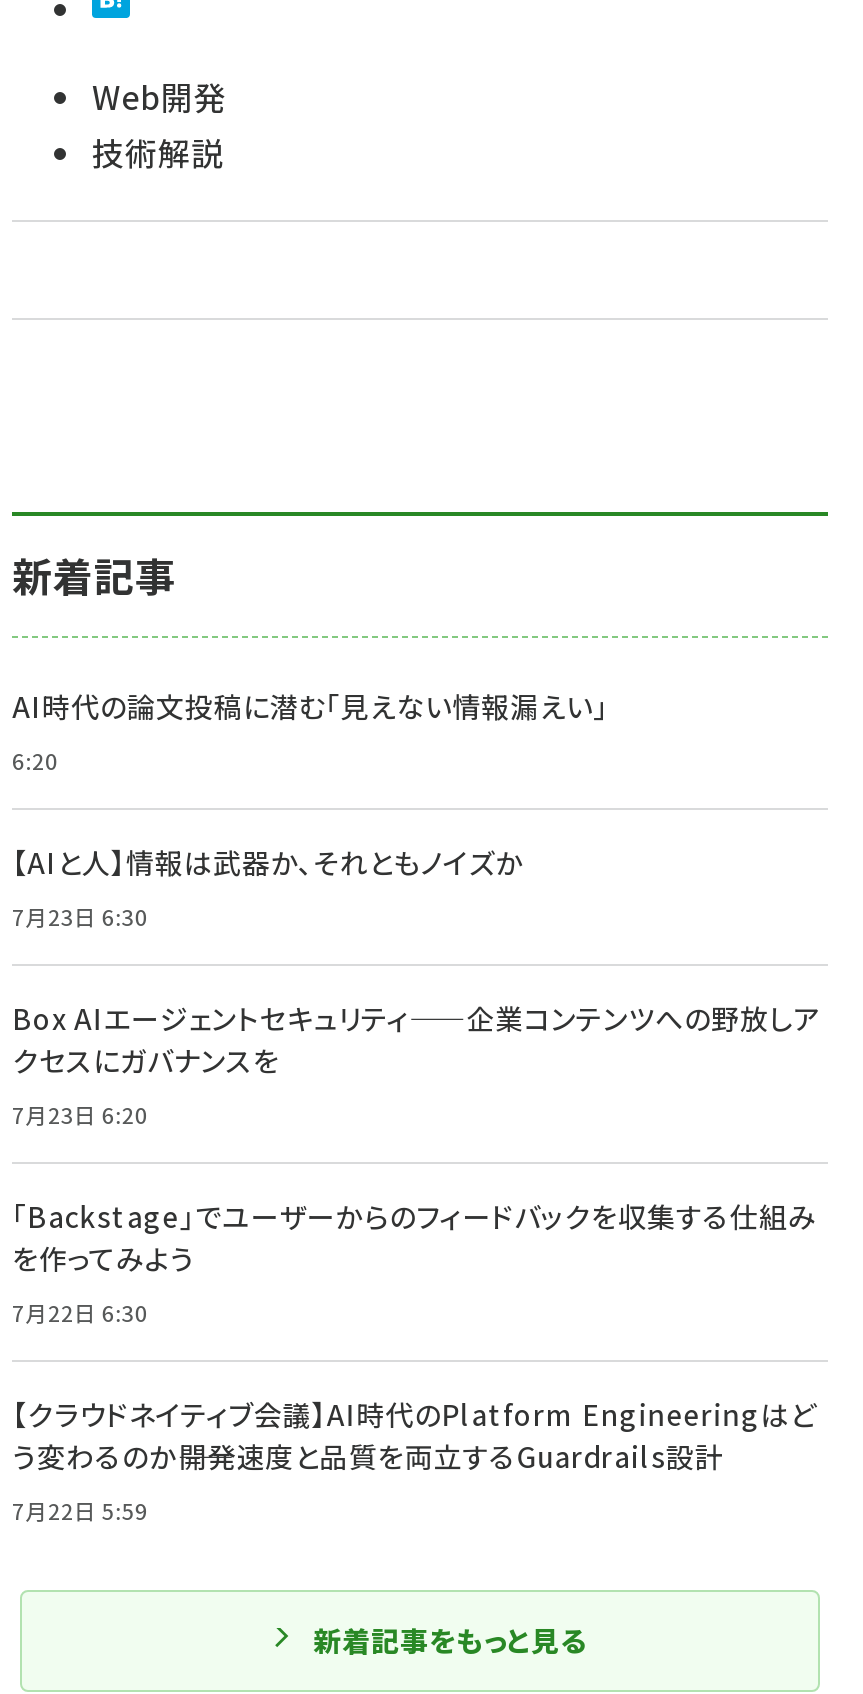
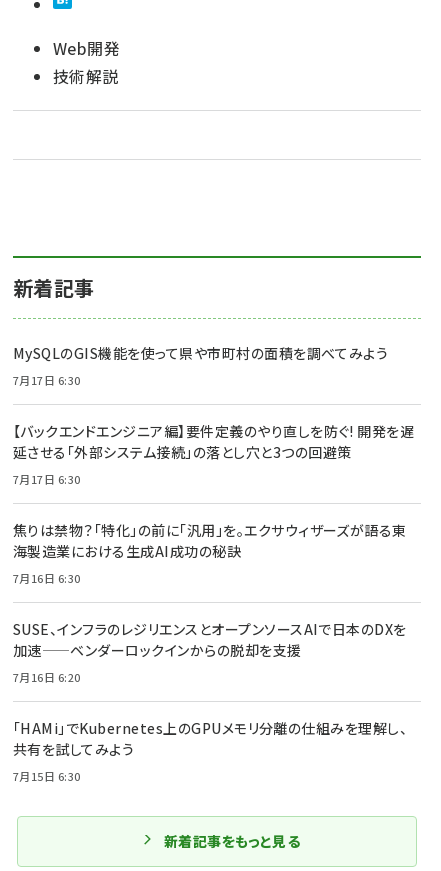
- AI時代の論文投稿に潜む「見えない情報漏えい」
- 6:20
+ MySQLのGIS機能を使って県や市町村の面積を調べてみよう
+ 7月17日 6:30

- 【AIと人】情報は武器か、それともノイズか
- 7月23日 6:30
+ 【バックエンドエンジニア編】要件定義のやり直しを防ぐ! 開発を遅
+ 延させる「外部システム接続」の落とし穴と3つの回避策
+ 7月17日 6:30

- Box AIエージェントセキュリティ——企業コンテンツへの野放しア
- クセスにガバナンスを
- 7月23日 6:20
+ 焦りは禁物？「特化」の前に「汎用」を。エクサウィザーズが語る東
+ 海製造業における生成AI成功の秘訣
+ 7月16日 6:30

- 「Backstage」でユーザーからのフィードバックを収集する仕組み
- を作ってみよう
- 7月22日 6:30
+ SUSE、インフラのレジリエンスとオープンソースAIで日本のDXを
+ 加速——ベンダーロックインからの脱却を支援
+ 7月16日 6:20

- 【クラウドネイティブ会議】AI時代のPlatform Engineeringはど
- う変わるのか――開発速度と品質を両立するGuardrails設計
- 7月22日 5:59
+ 「HAMi」でKubernetes上のGPUメモリ分離の仕組みを理解し、
+ 共有を試してみよう
+ 7月15日 6:30
